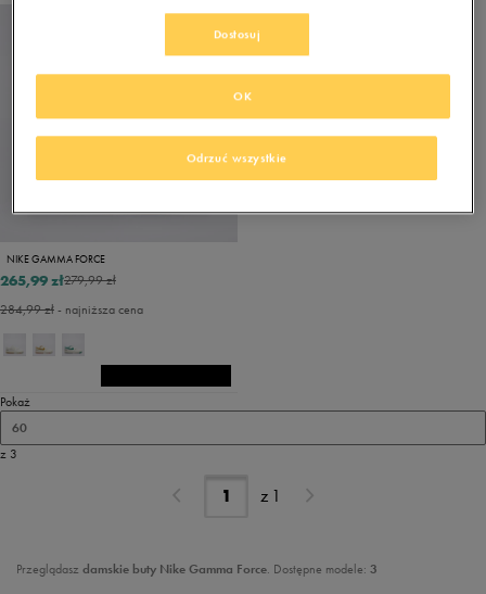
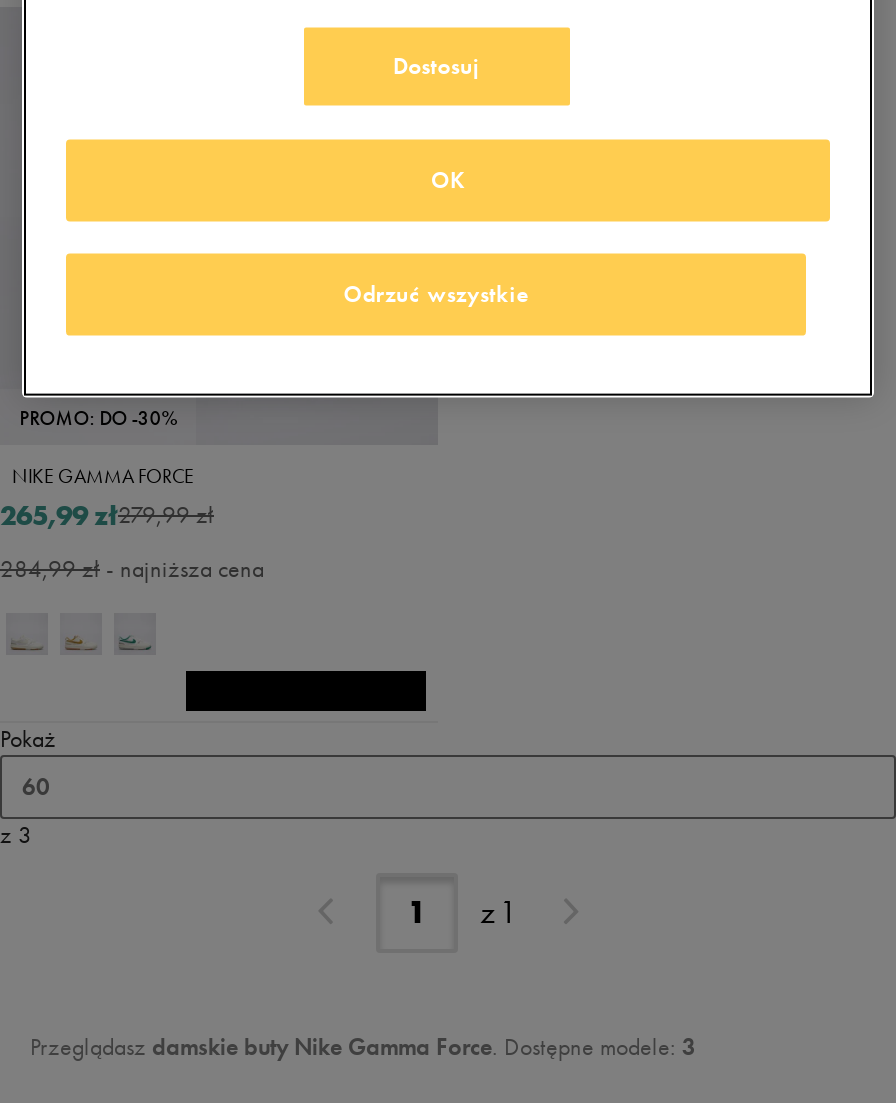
+ PROMO: DO -30%
